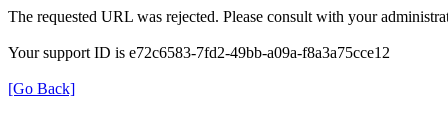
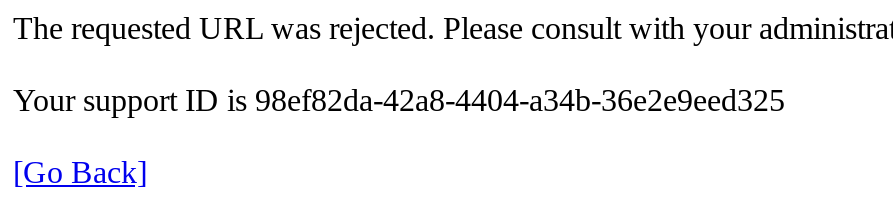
- Your support ID is e72c6583-7fd2-49bb-a09a-f8a3a75cce12
+ Your support ID is 98ef82da-42a8-4404-a34b-36e2e9eed325
